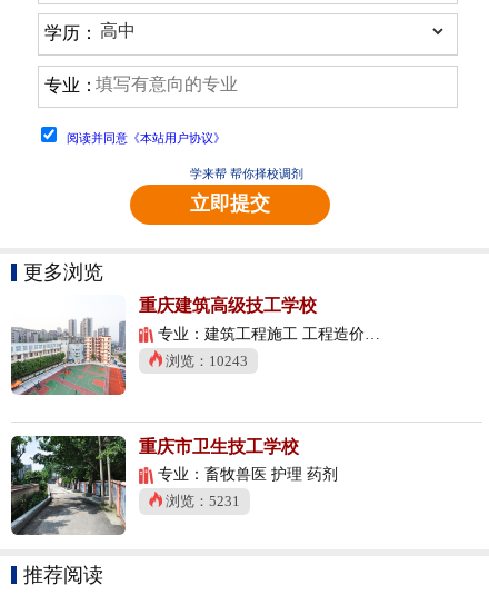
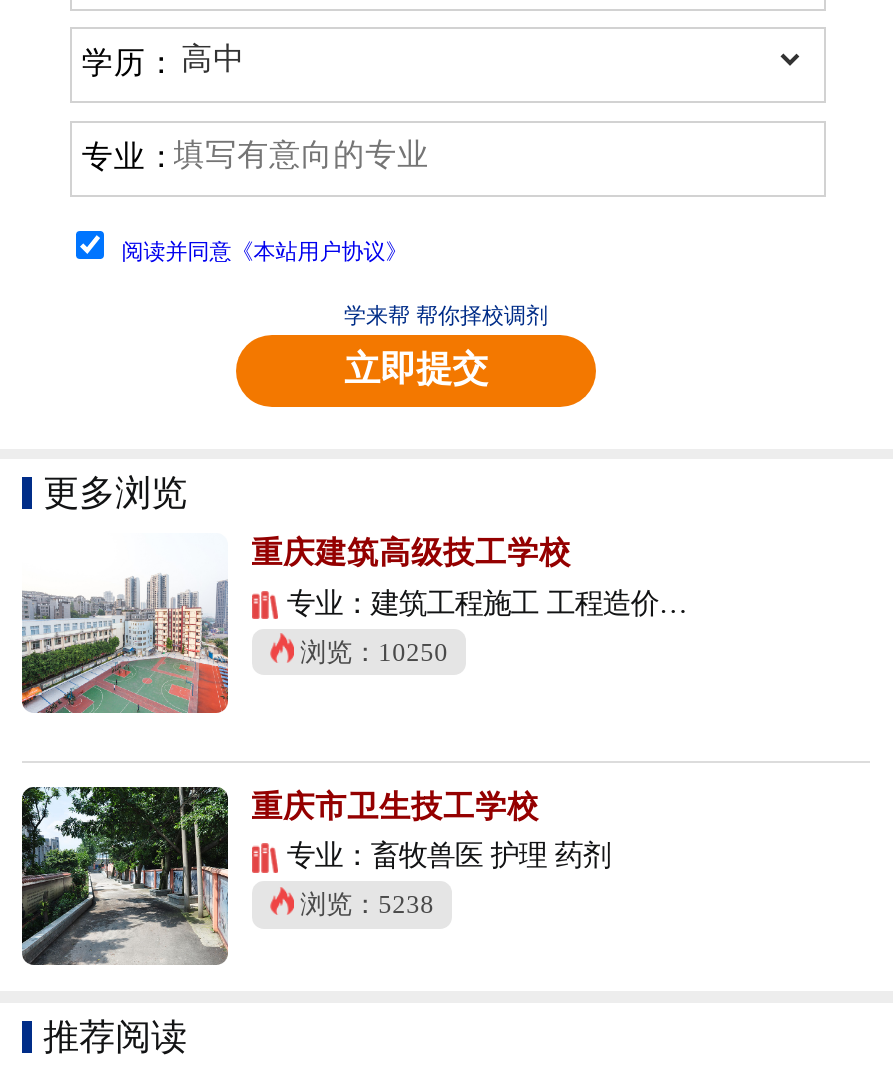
- 浏览：10243
+ 浏览：10250

- 浏览：5231
+ 浏览：5238
